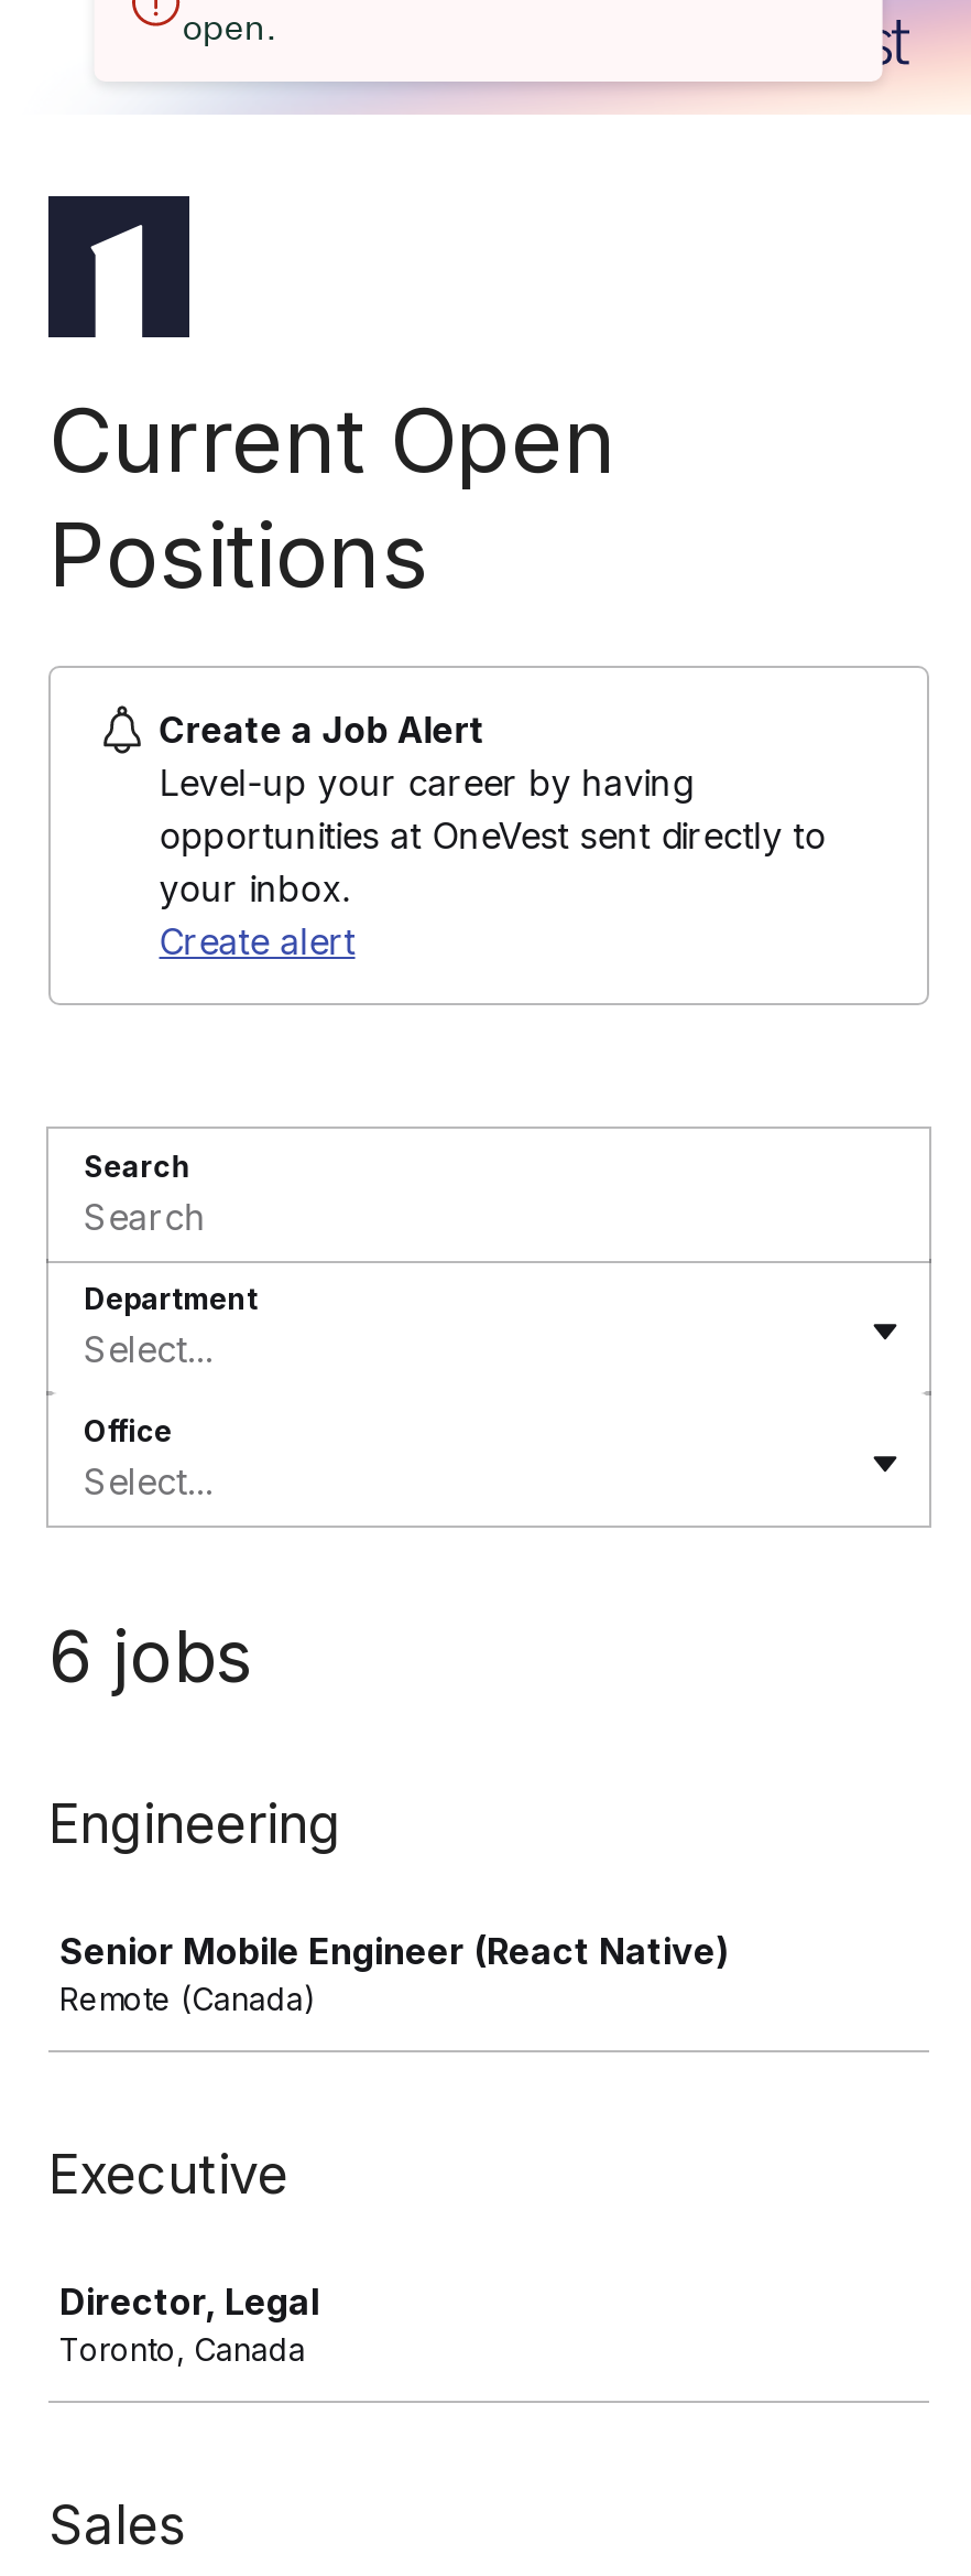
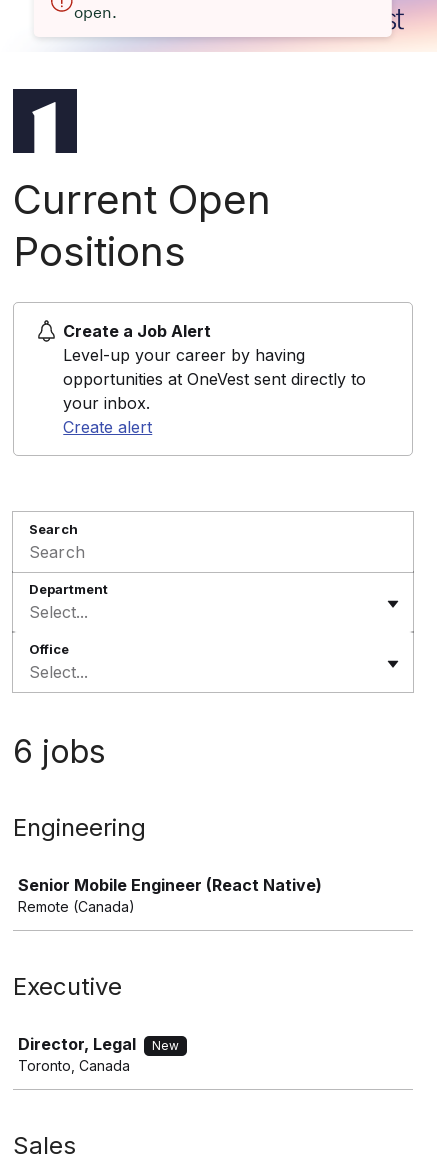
+ New
